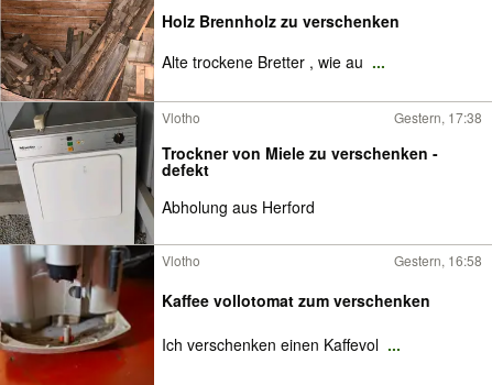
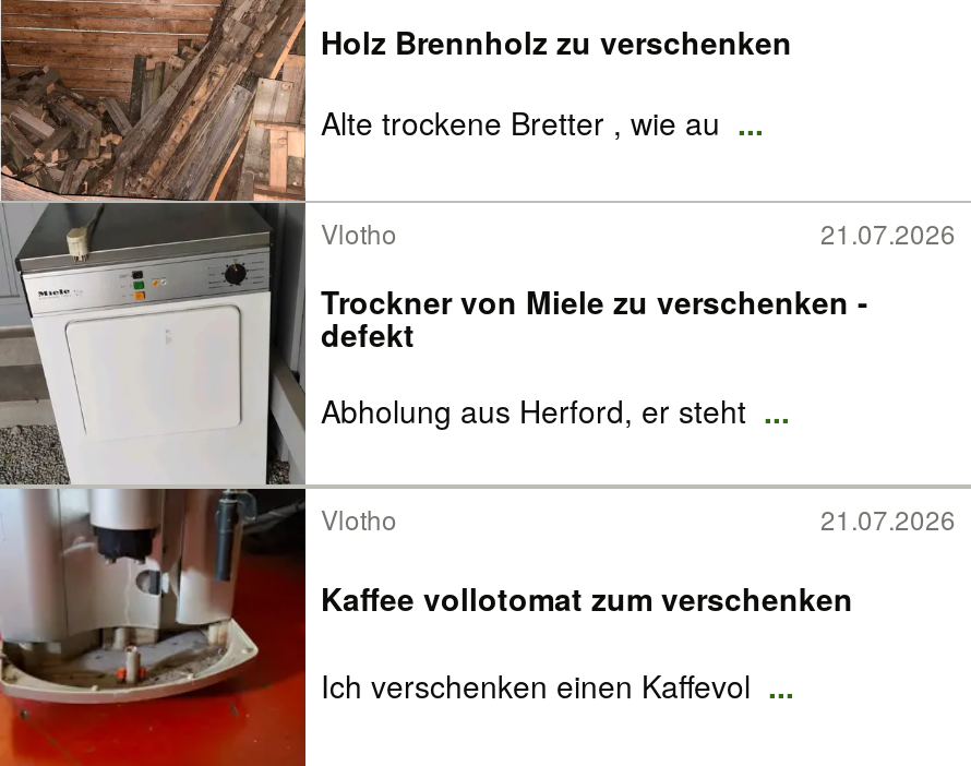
- Gestern, 17:38
+ 21.07.2026

- Abholung aus Herford
+ Abholung aus Herford, er steht ...

- Gestern, 16:58
+ 21.07.2026
